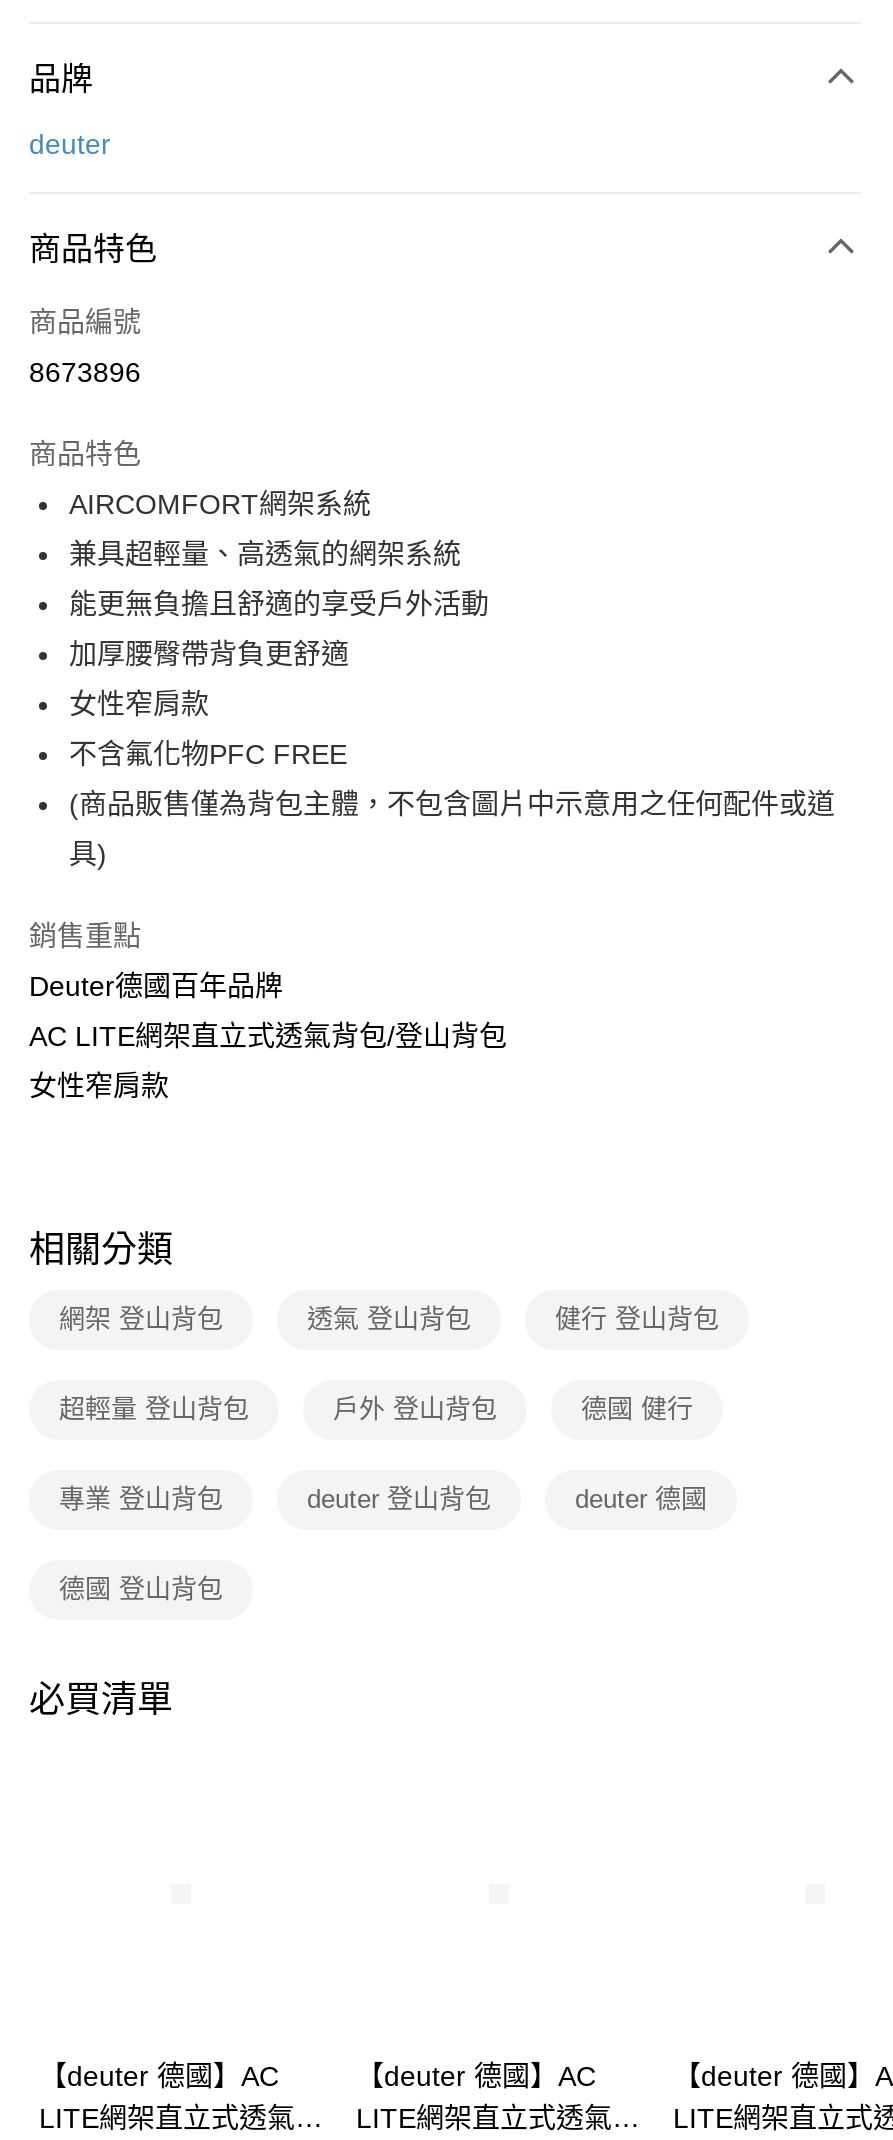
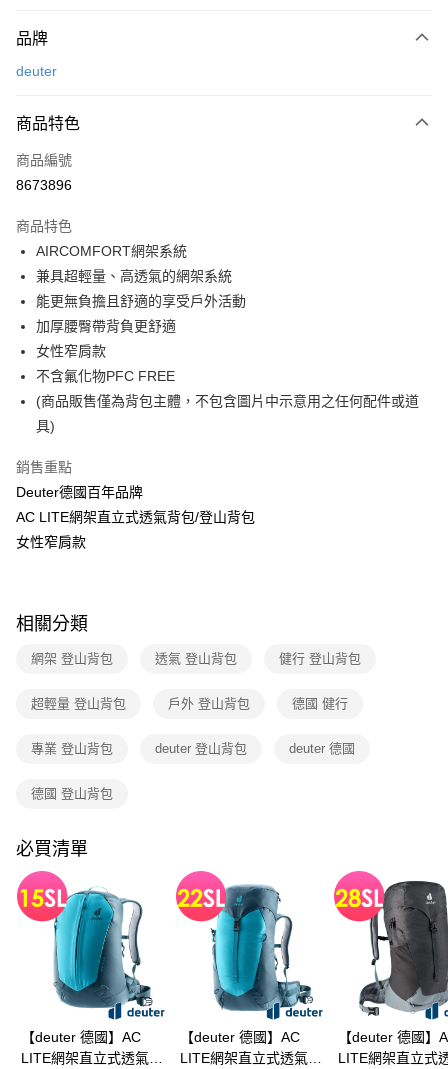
+ [image]

+ [image]

+ [image]
